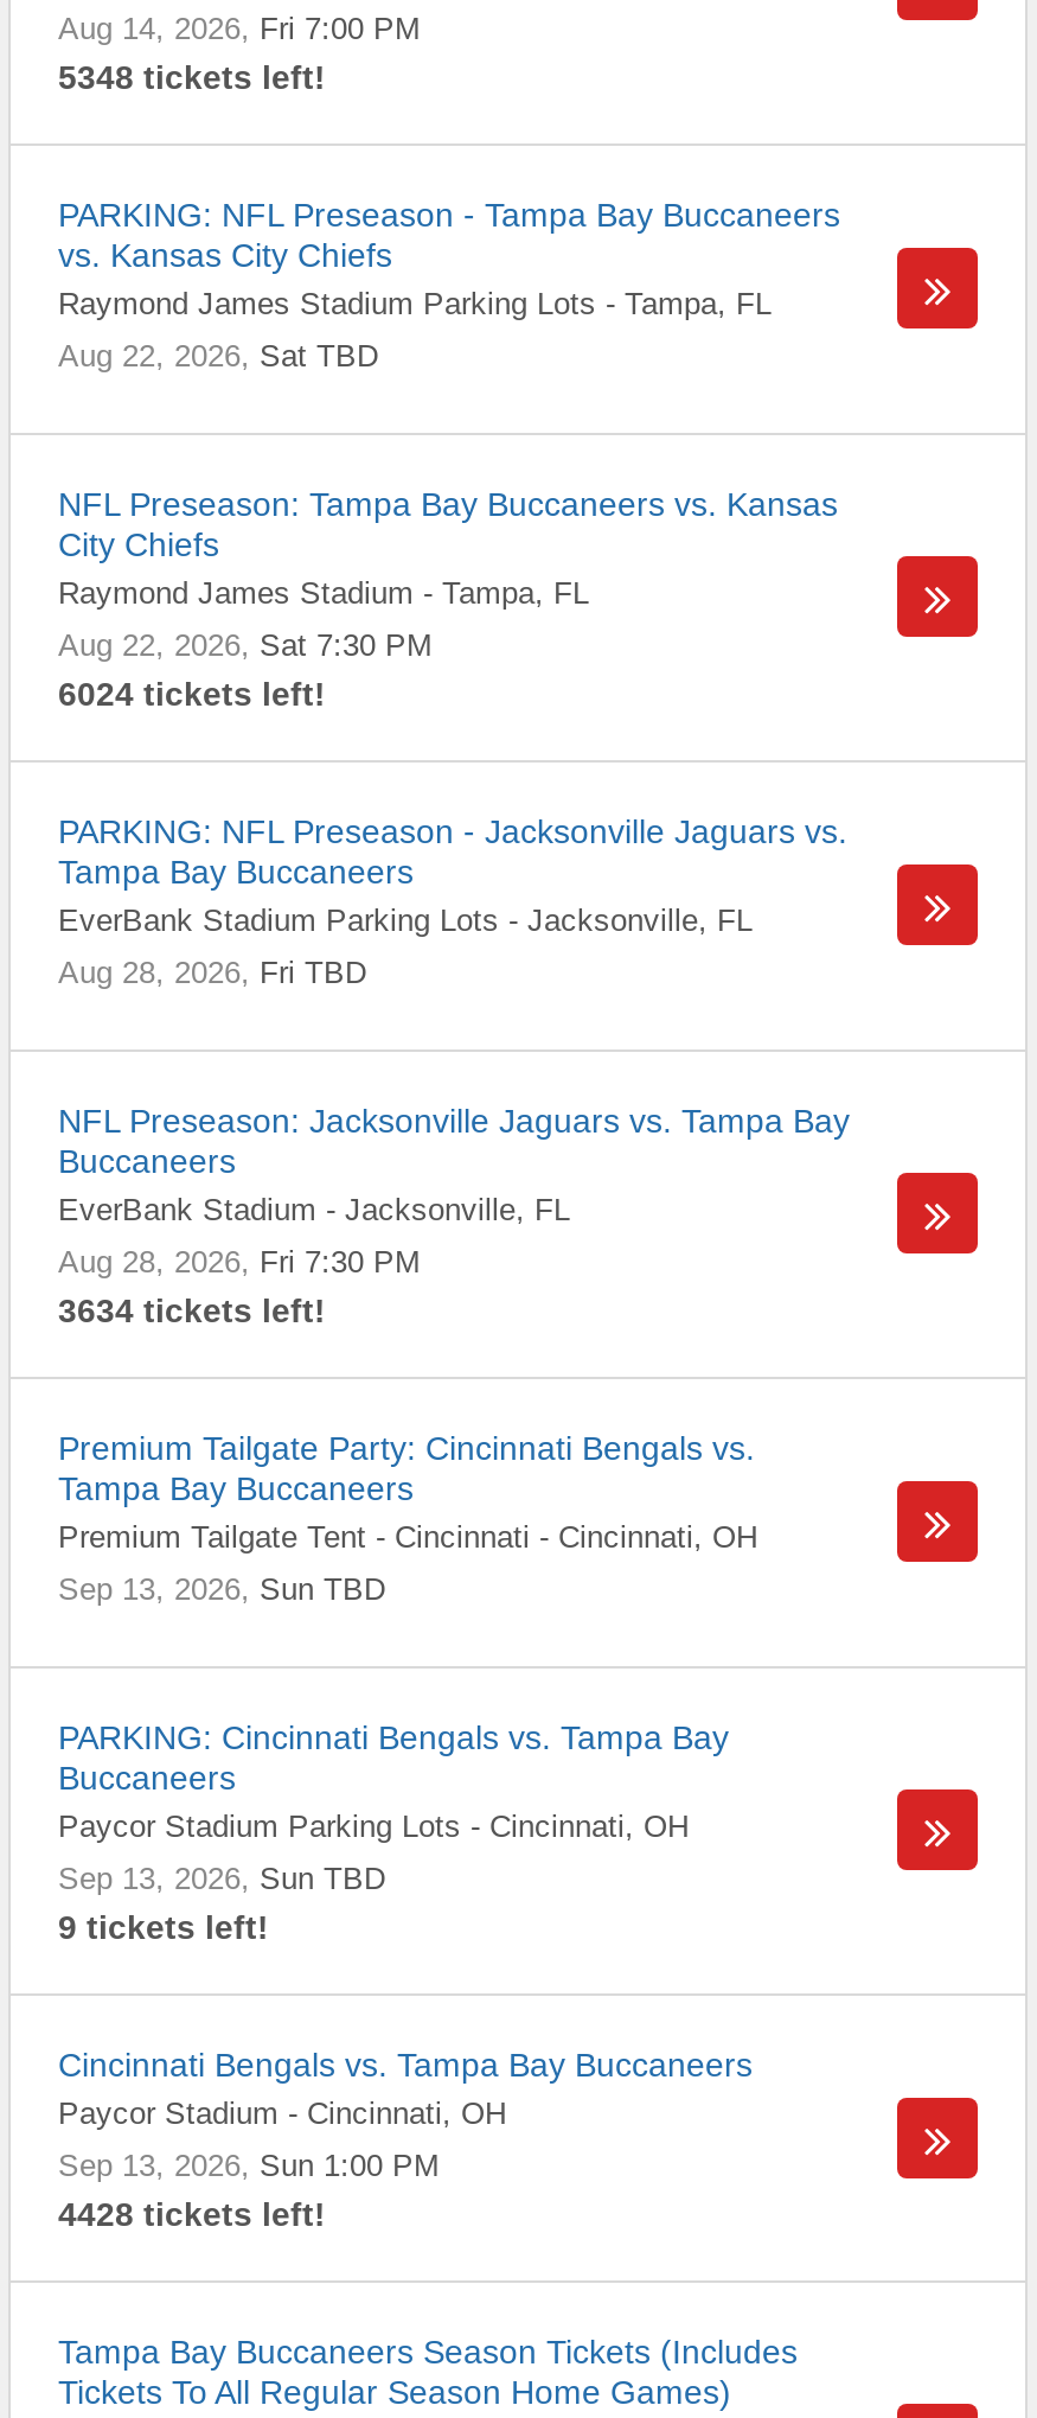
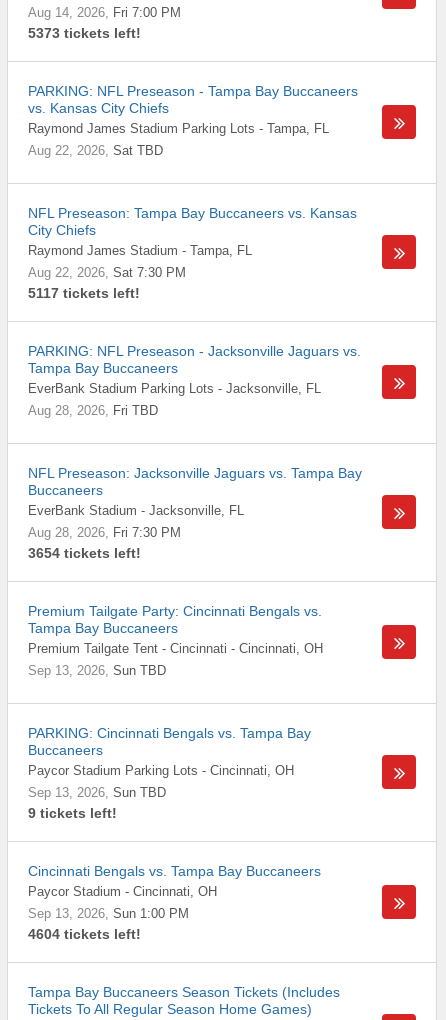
- 5348 tickets left!
+ 5373 tickets left!

- 6024 tickets left!
+ 5117 tickets left!

- 3634 tickets left!
+ 3654 tickets left!

- 4428 tickets left!
+ 4604 tickets left!
